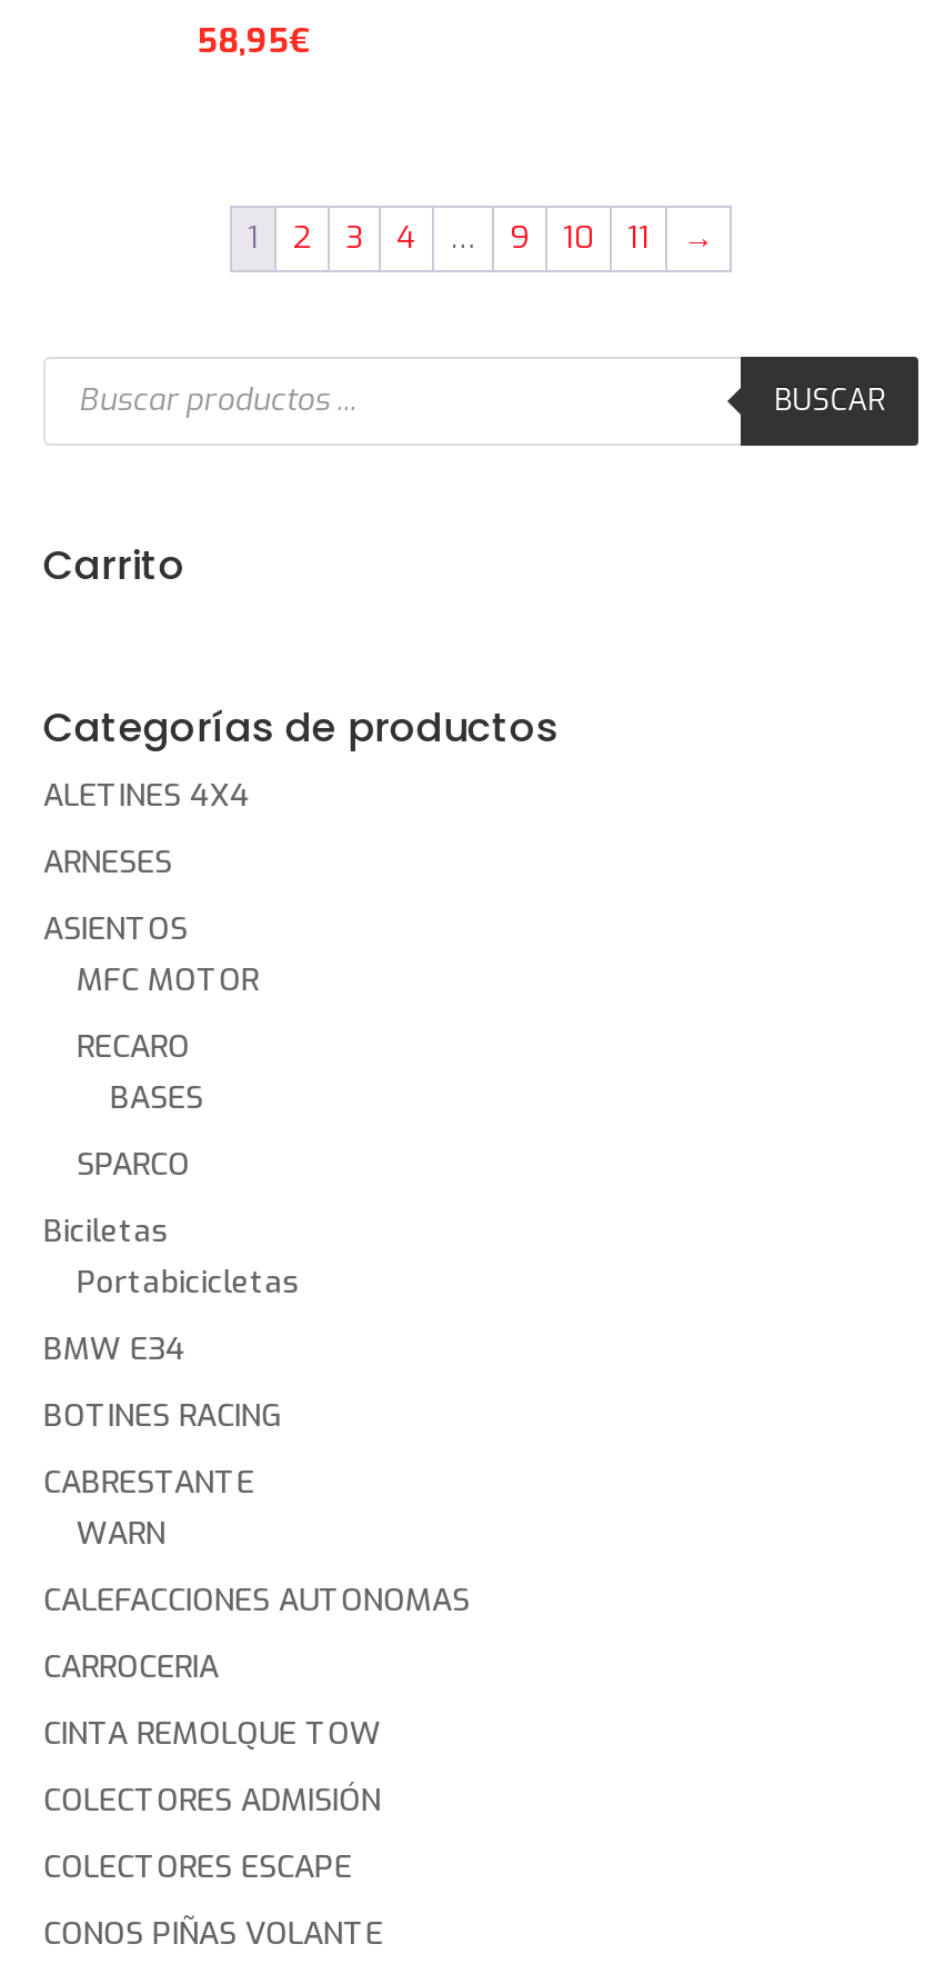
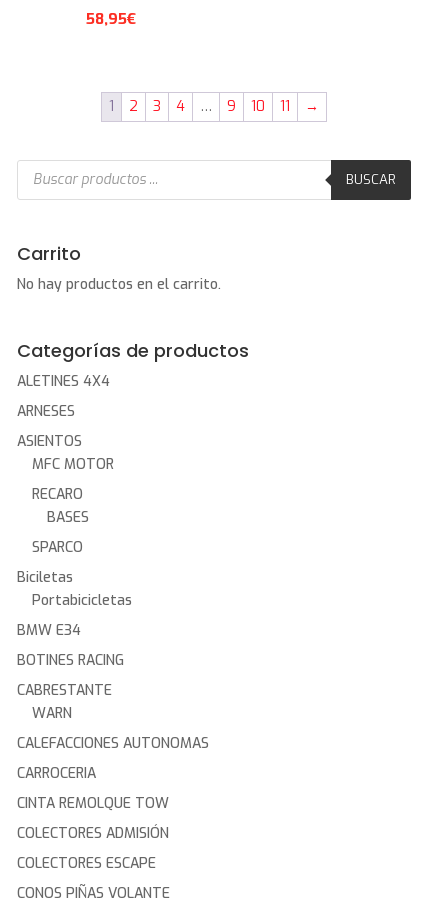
+ No hay productos en el carrito.
